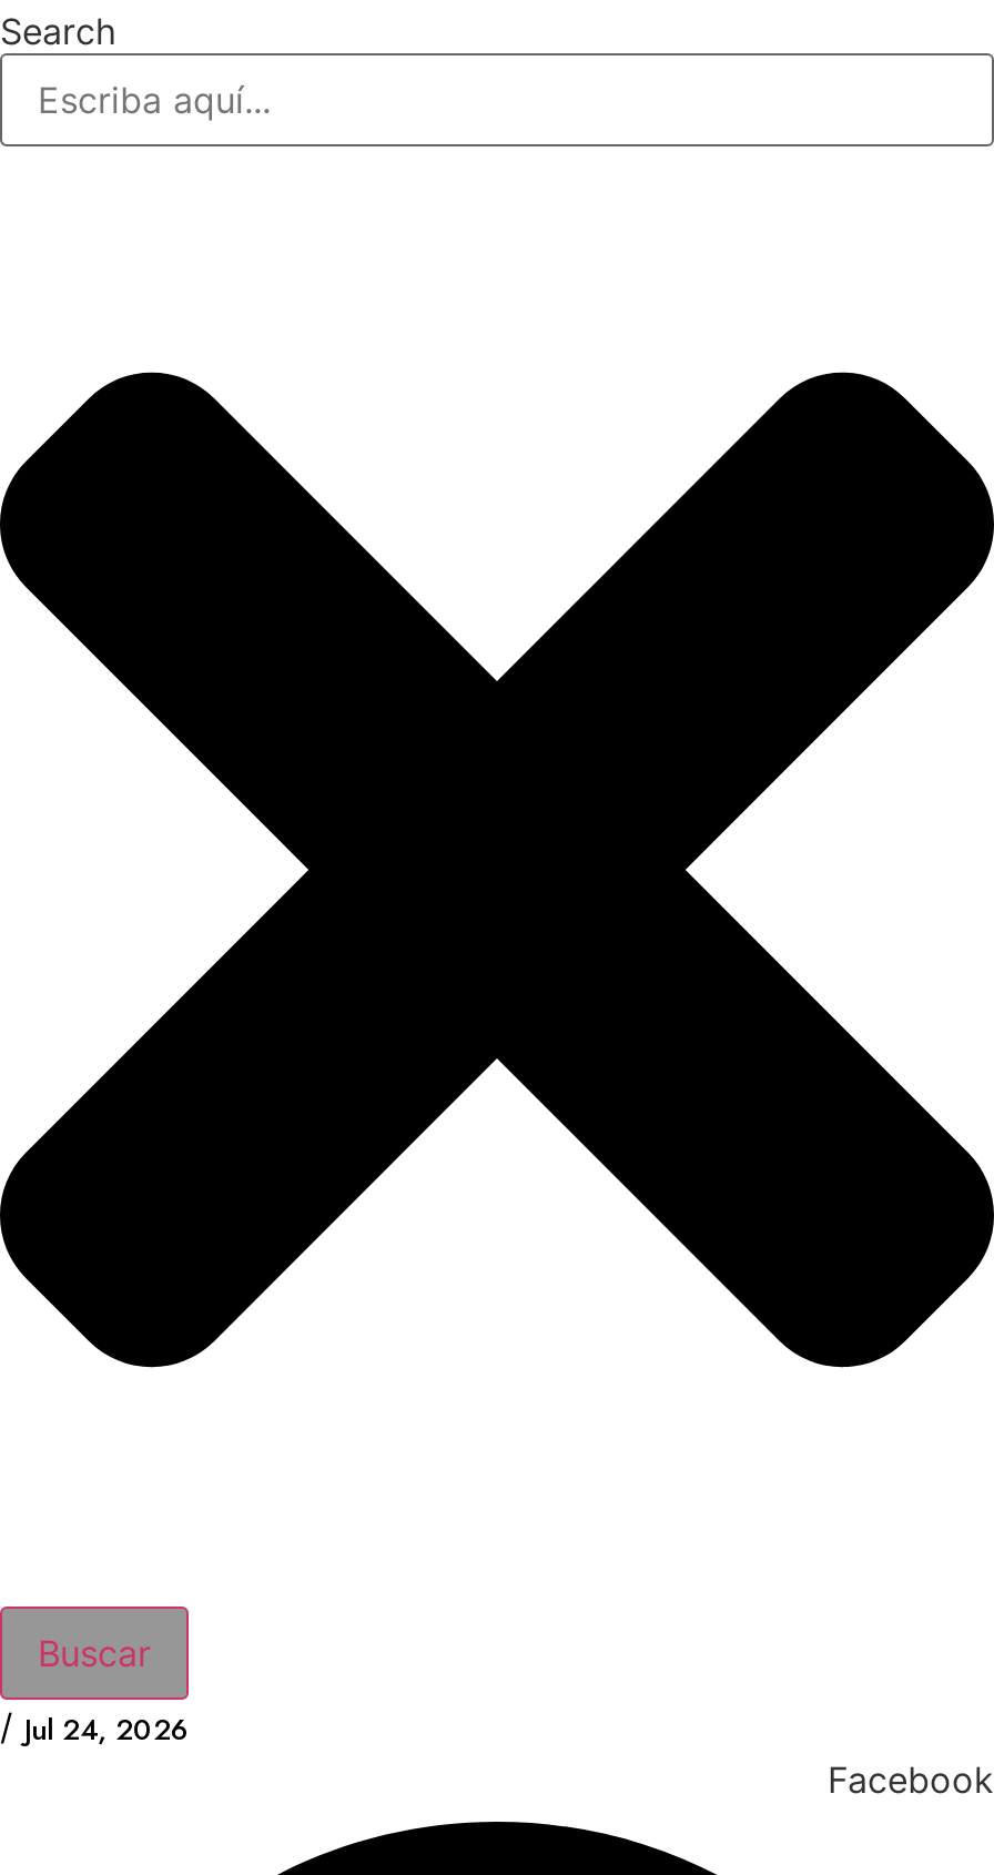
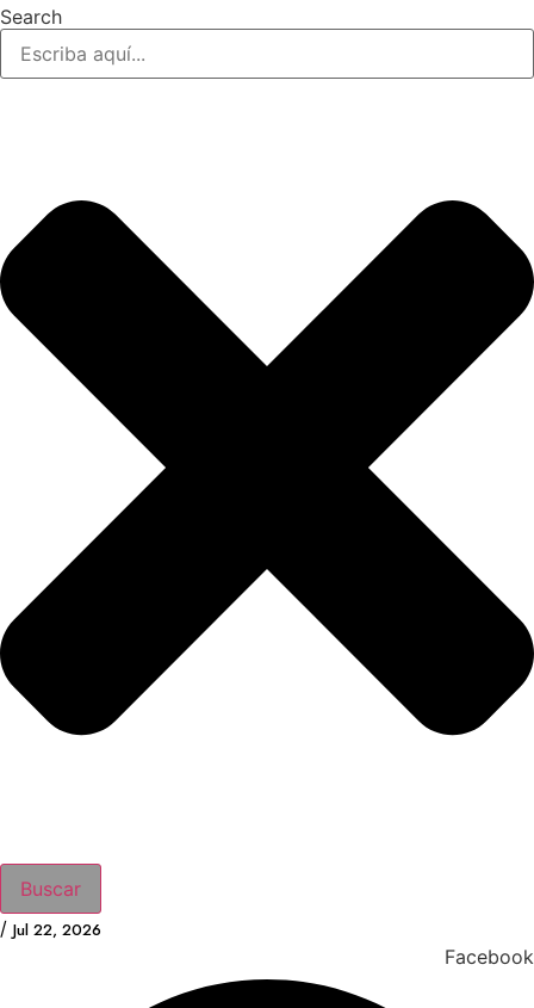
- / Jul 24, 2026
+ / Jul 22, 2026
